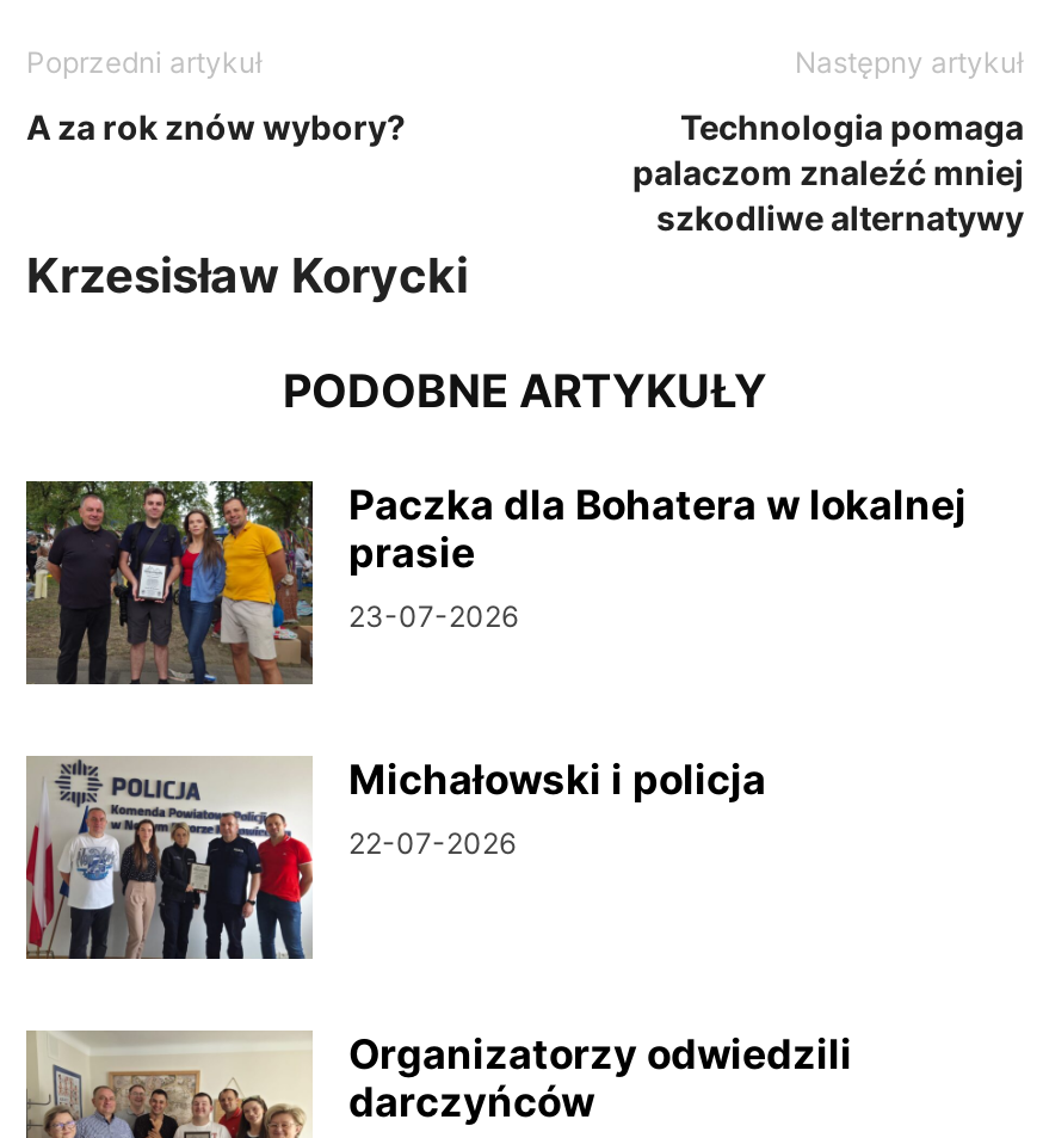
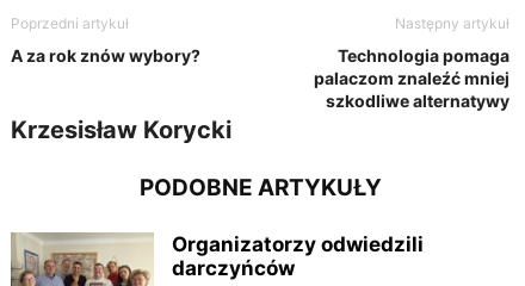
- [image]
- Paczka dla Bohatera w lokalnej
- prasie
- 23-07-2026

- [image]
- Michałowski i policja
- 22-07-2026
